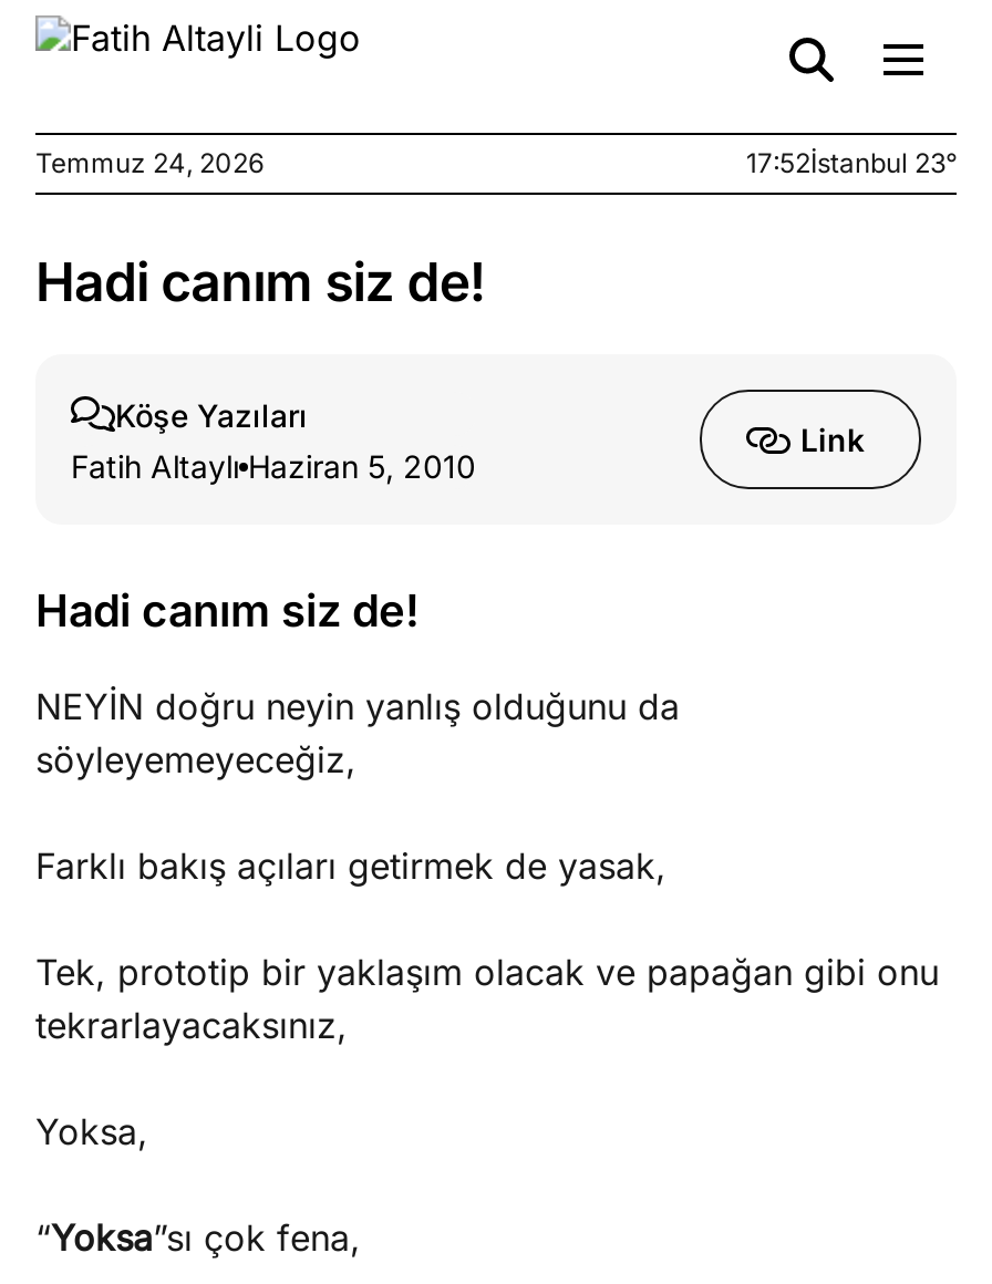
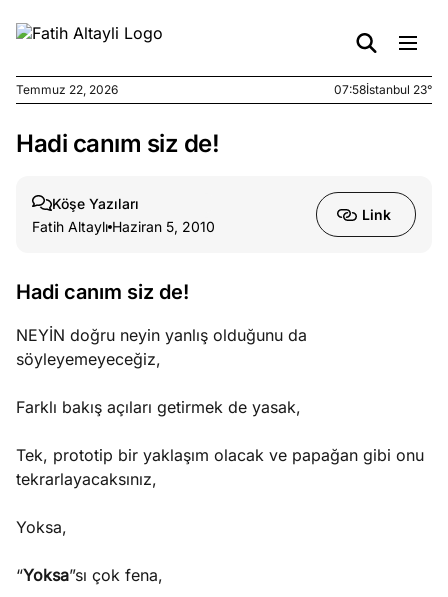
- Temmuz 24, 2026
+ Temmuz 22, 2026

- 17:52İstanbul 23°
+ 07:58İstanbul 23°
